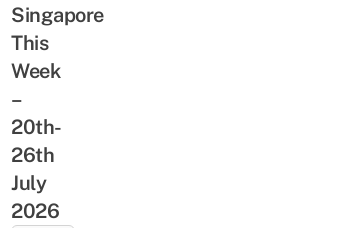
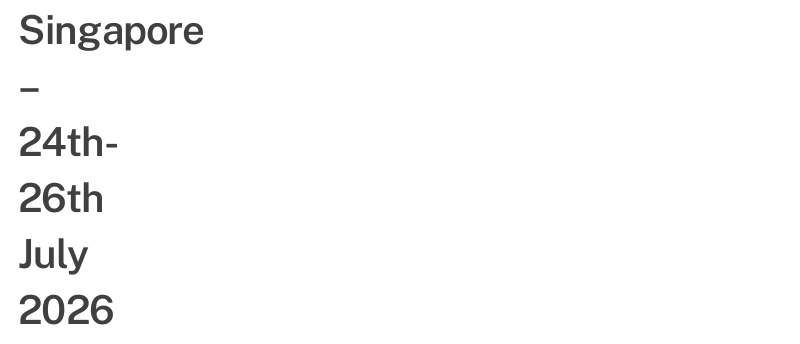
- This
- Week

- 20th-
+ 24th-
